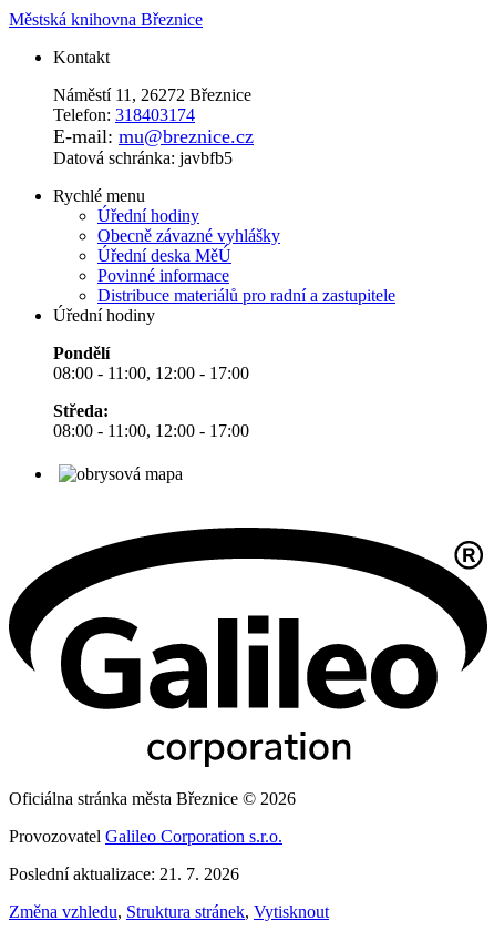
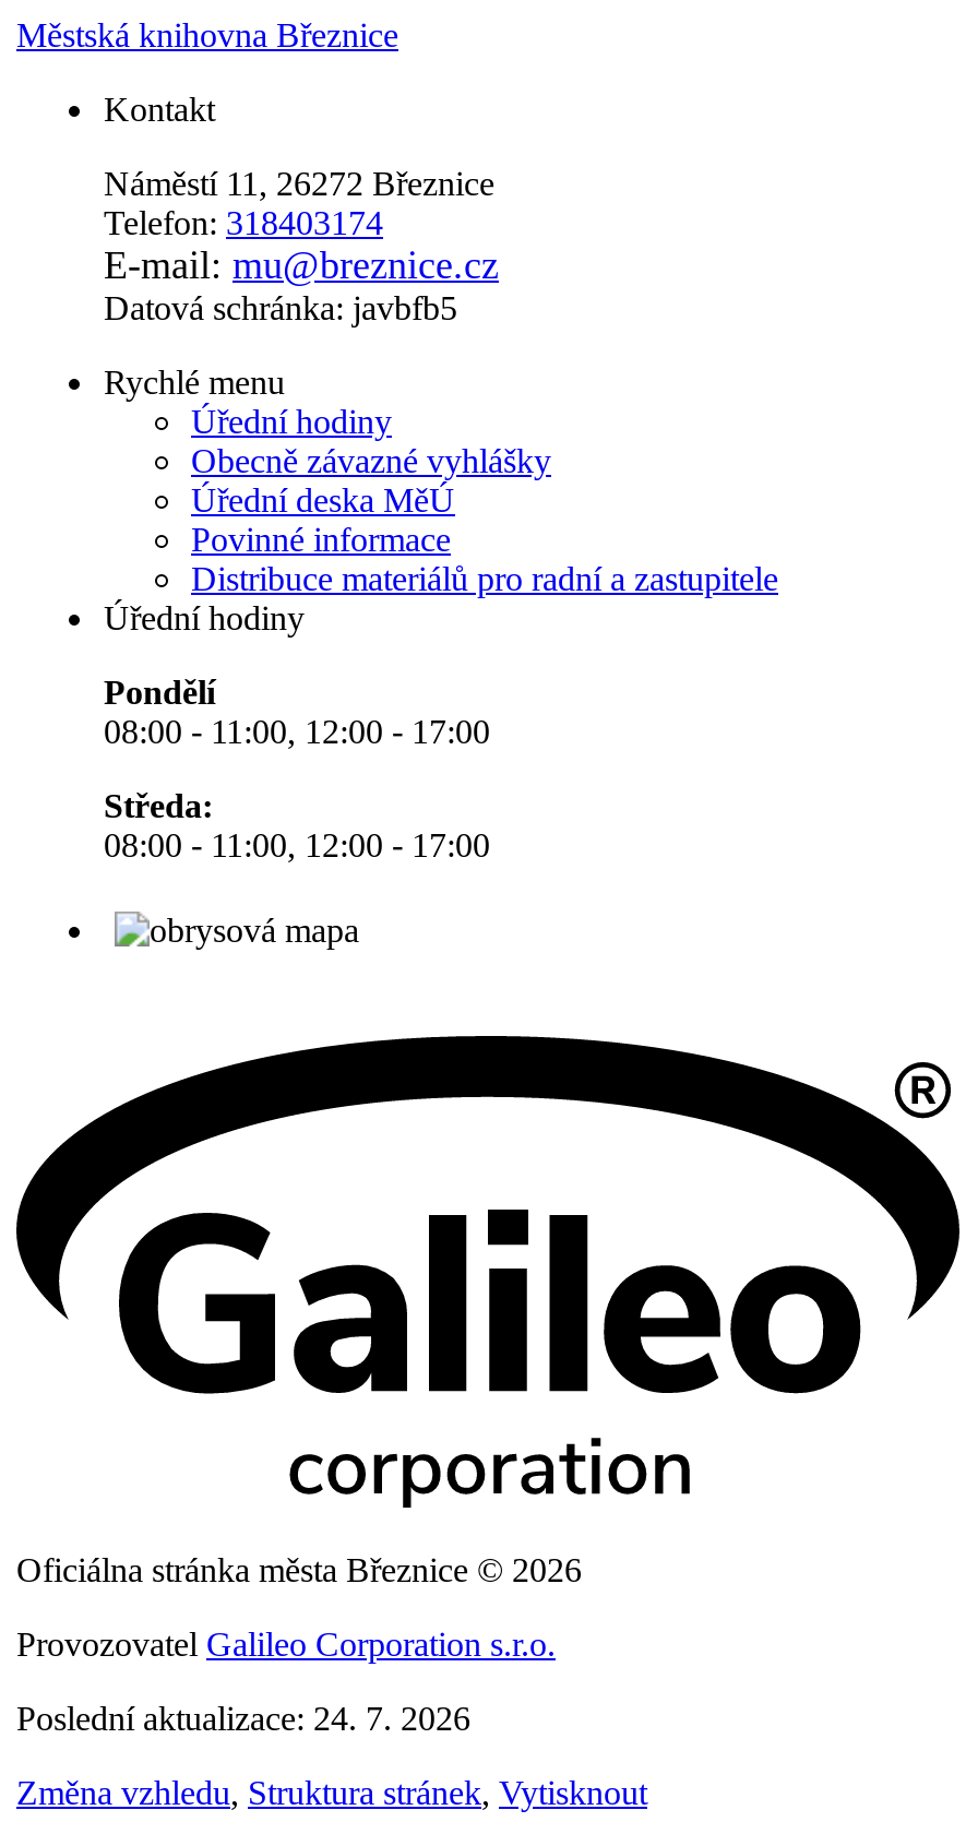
- Poslední aktualizace: 21. 7. 2026
+ Poslední aktualizace: 24. 7. 2026
